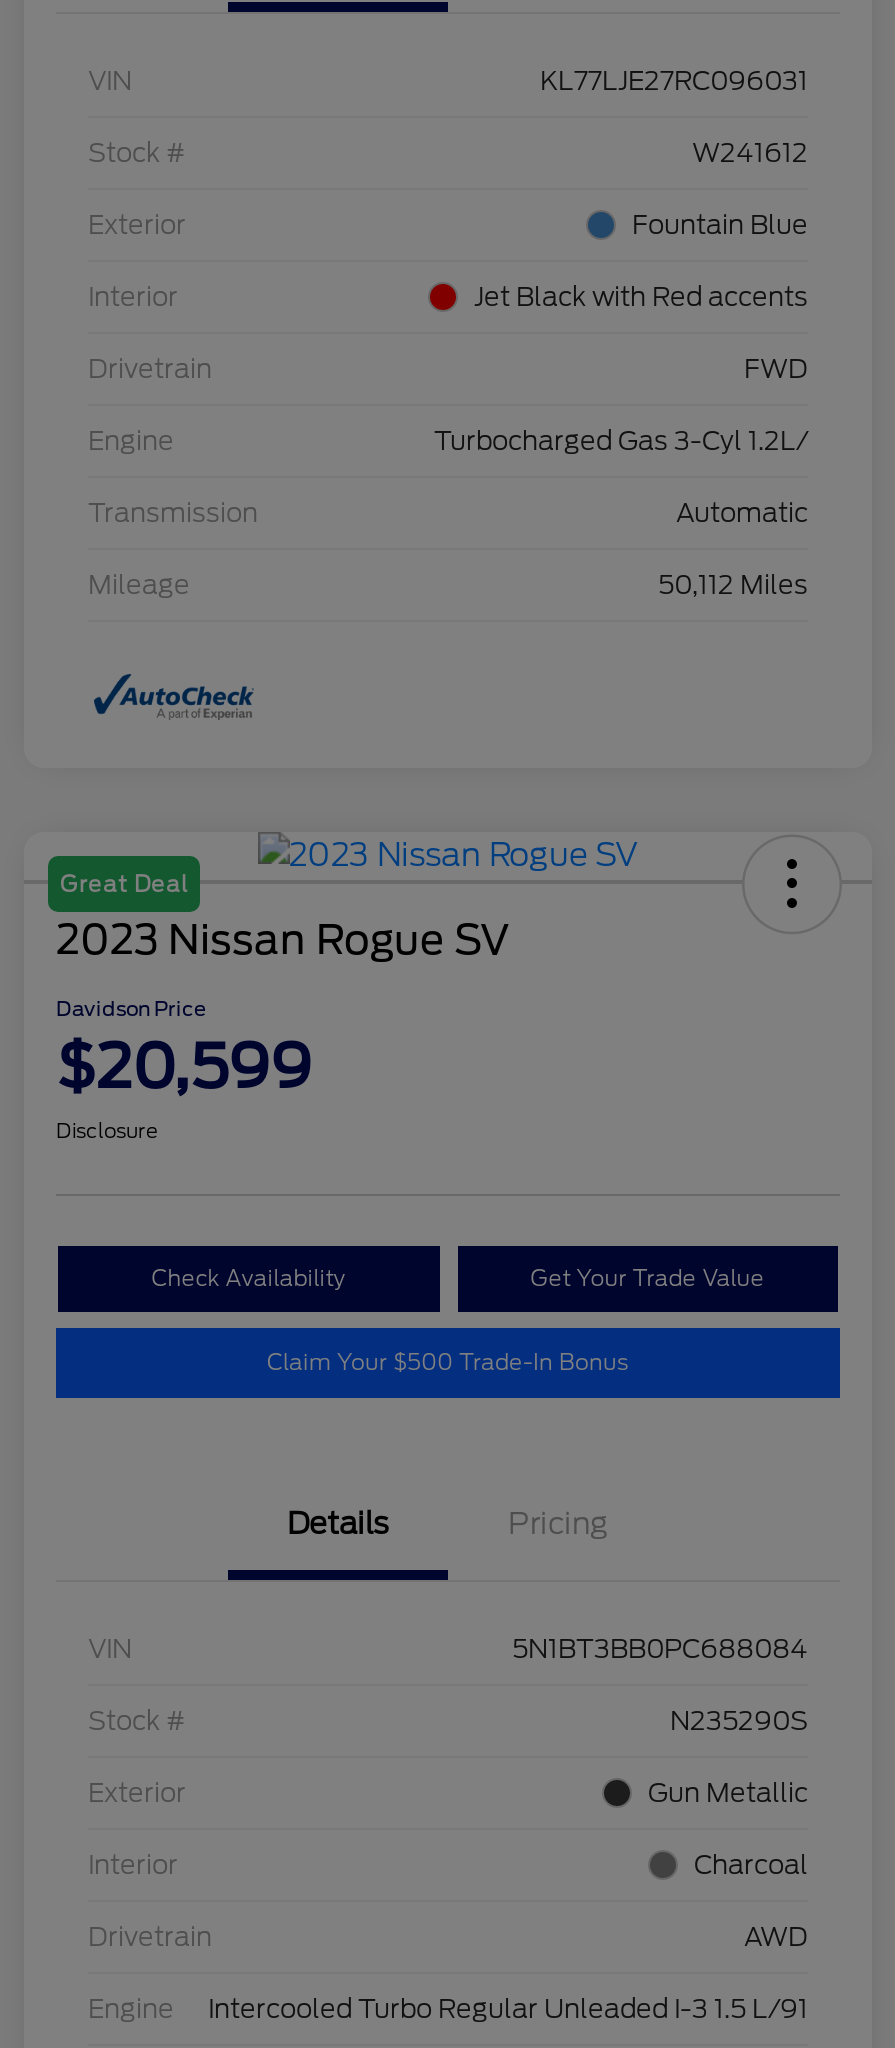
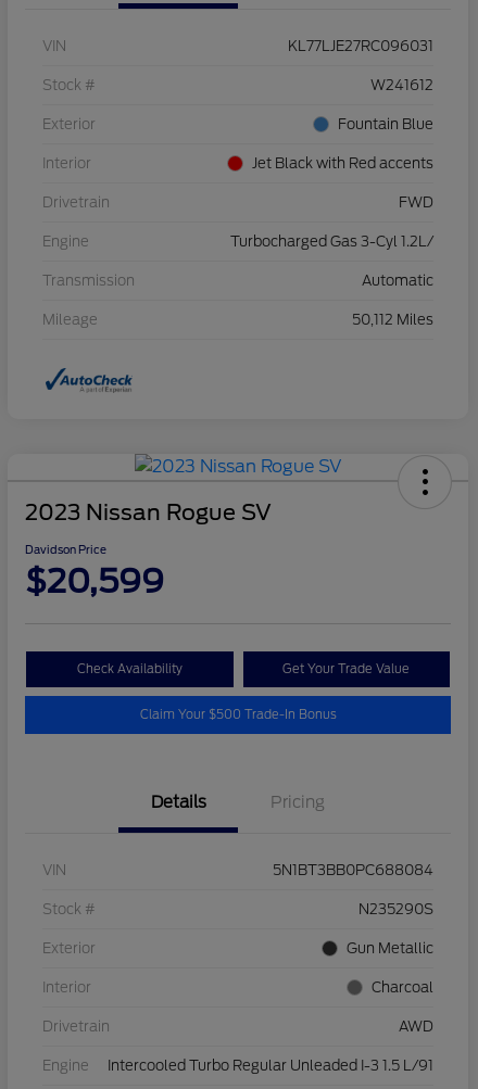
- Great Deal

- Disclosure
